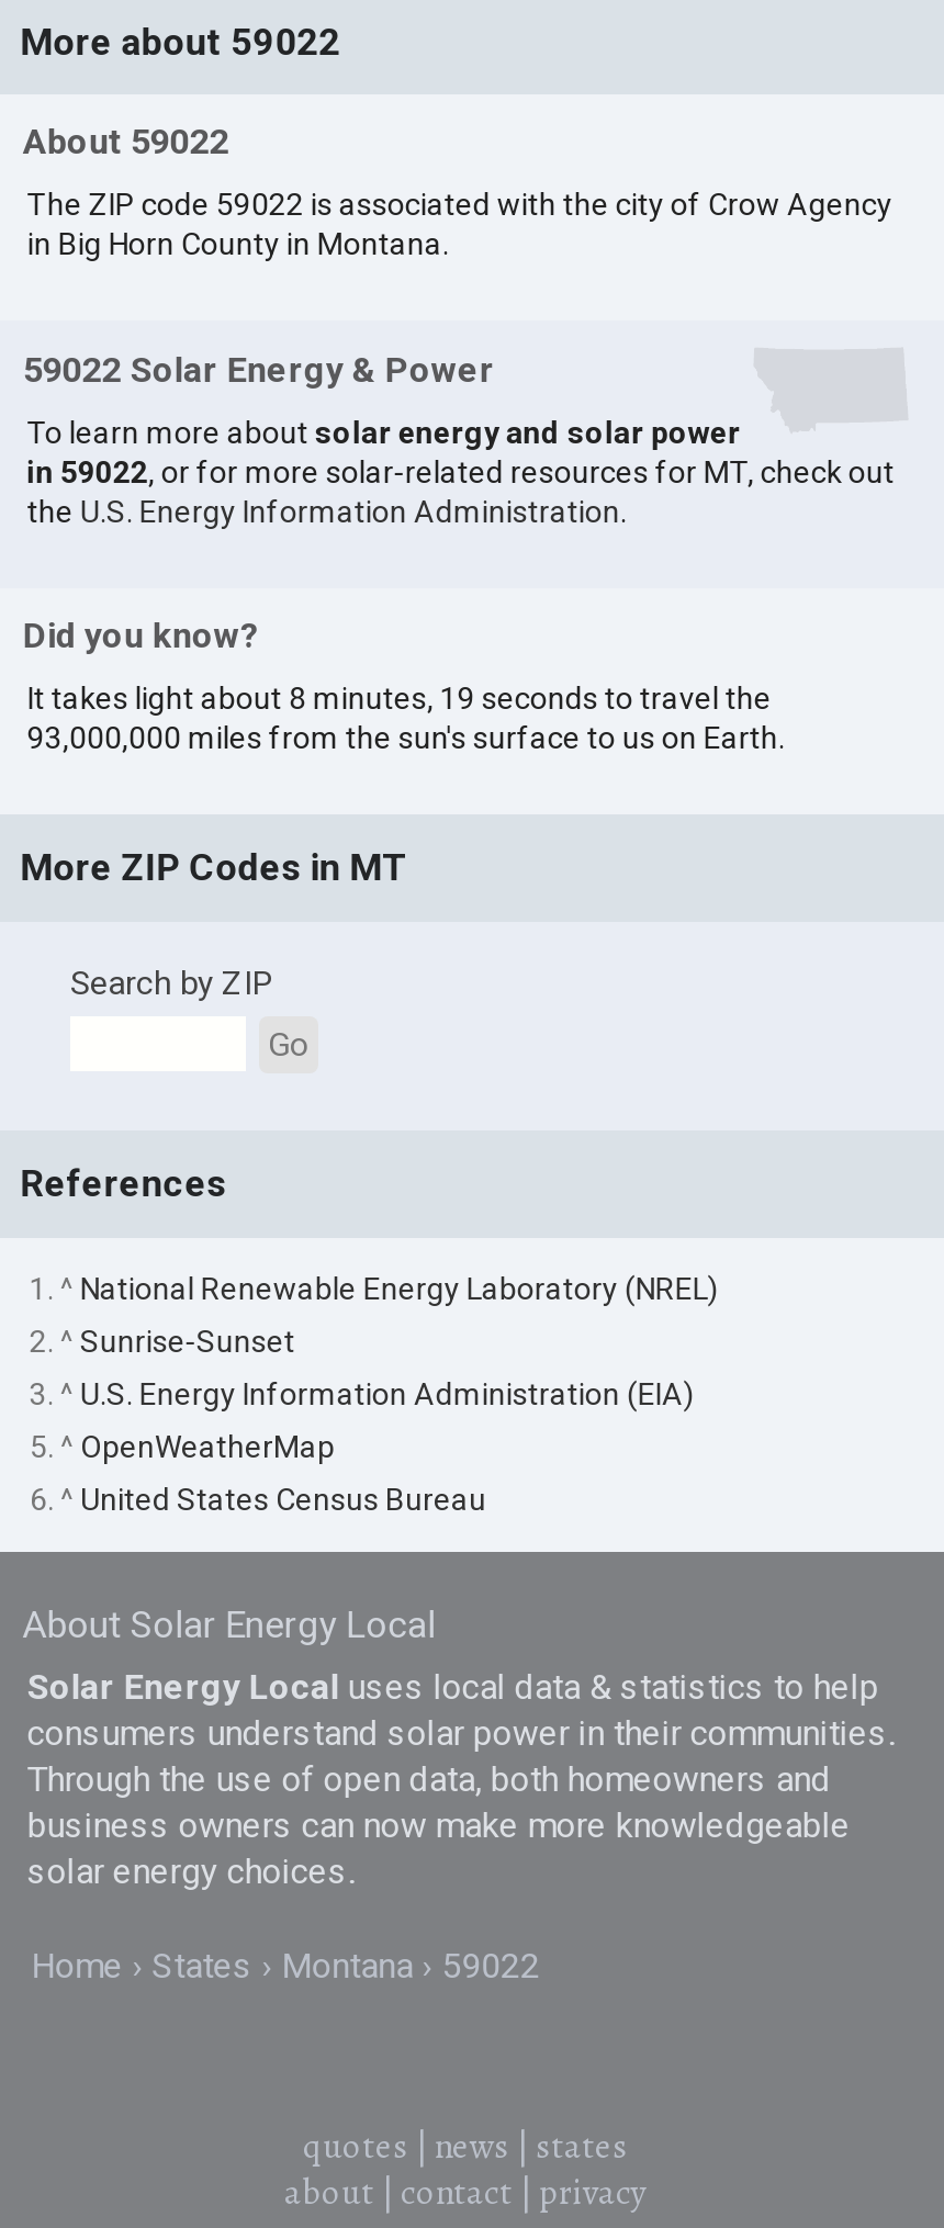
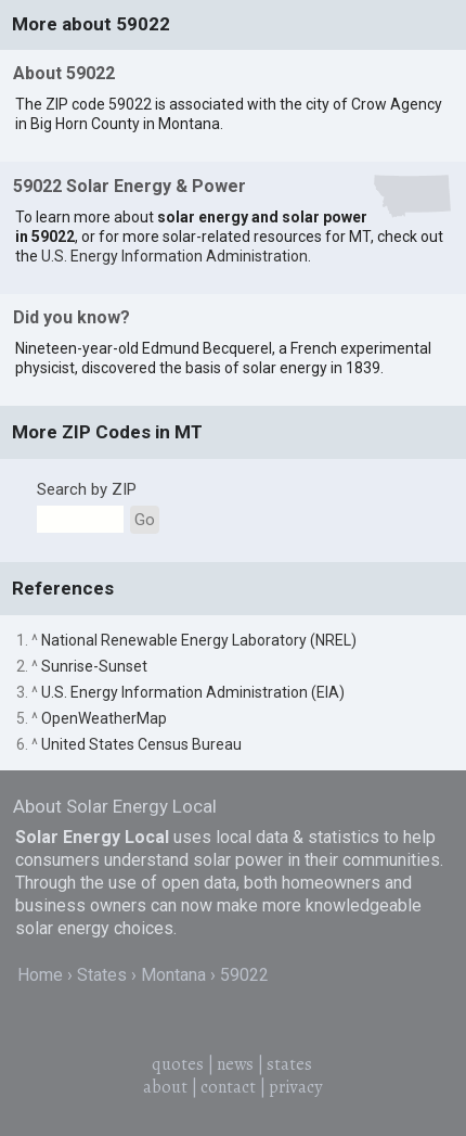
- It takes light about 8 minutes, 19 seconds to travel the
- 93,000,000 miles from the sun's surface to us on Earth.
+ Nineteen-year-old Edmund Becquerel, a French experimental
+ physicist, discovered the basis of solar energy in 1839.
